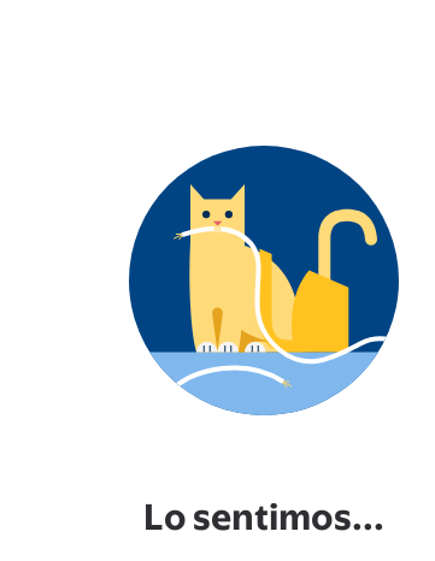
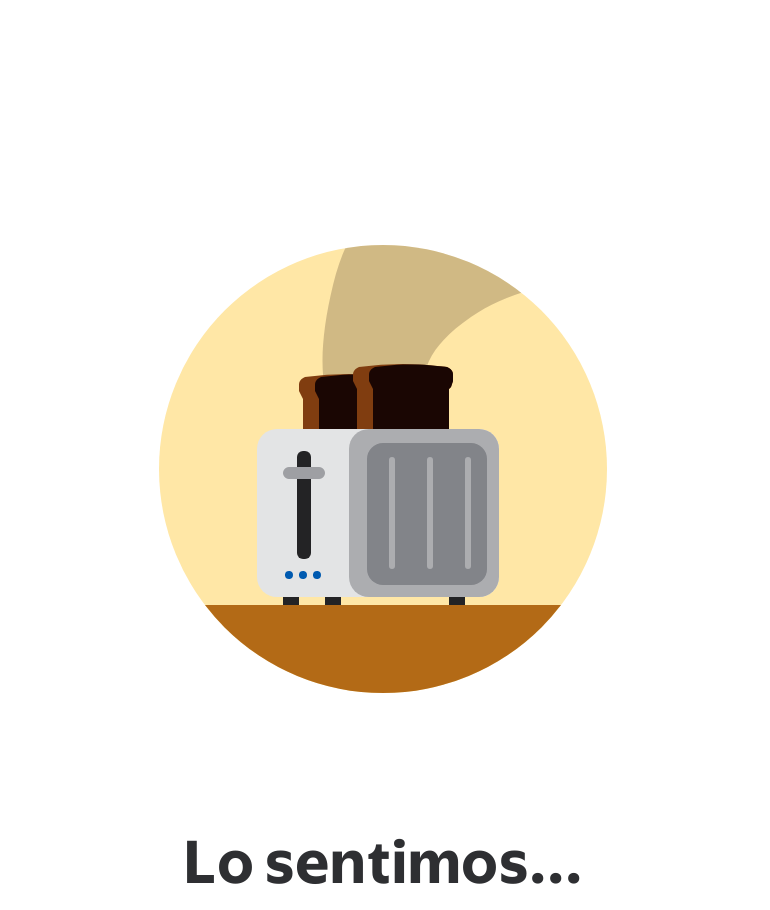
- [image]
+ [image]
